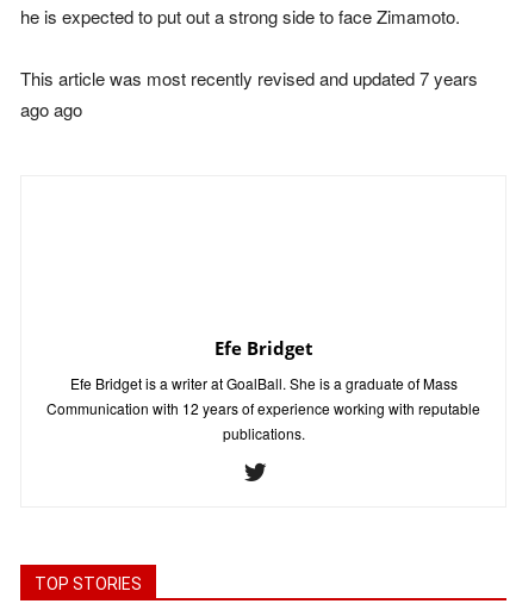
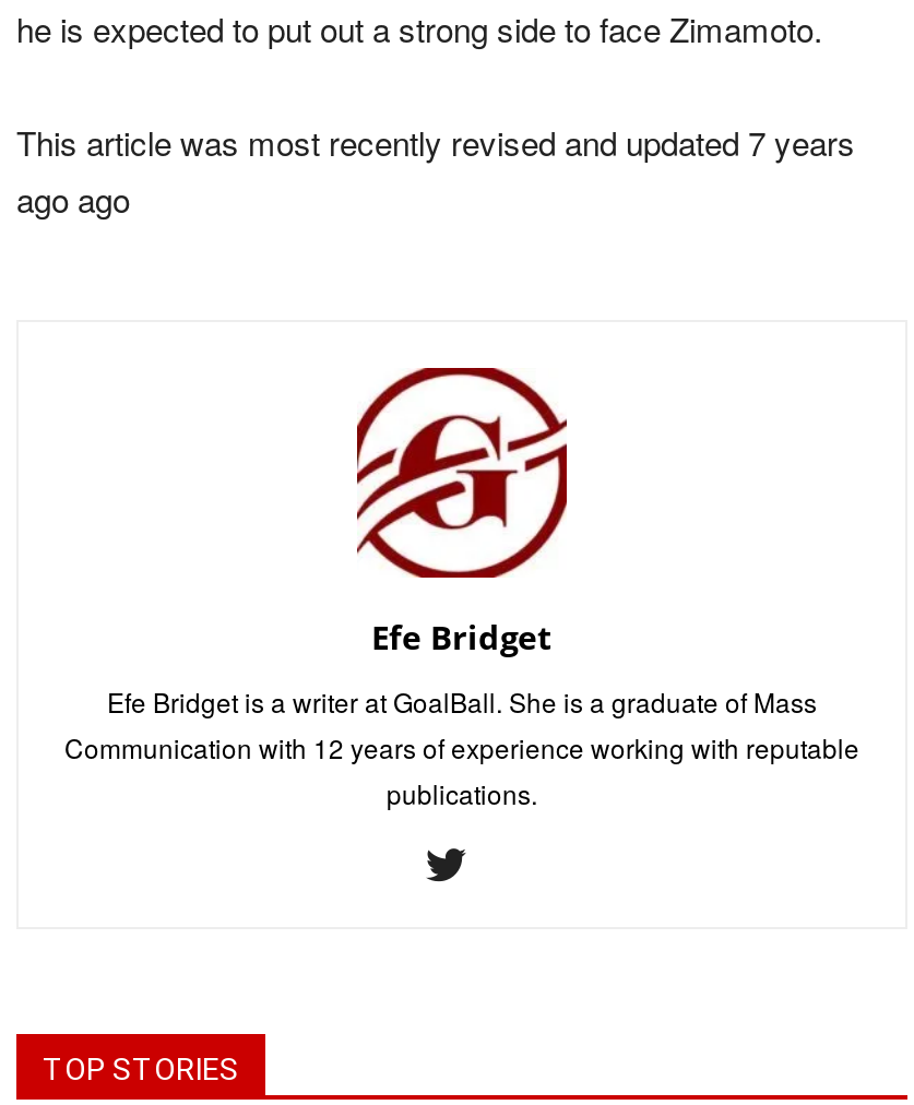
+ [image]
